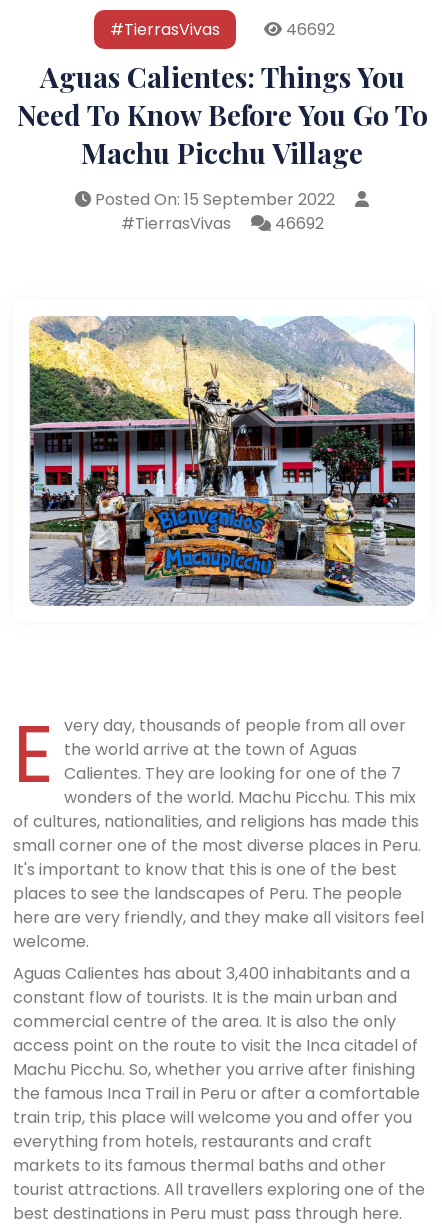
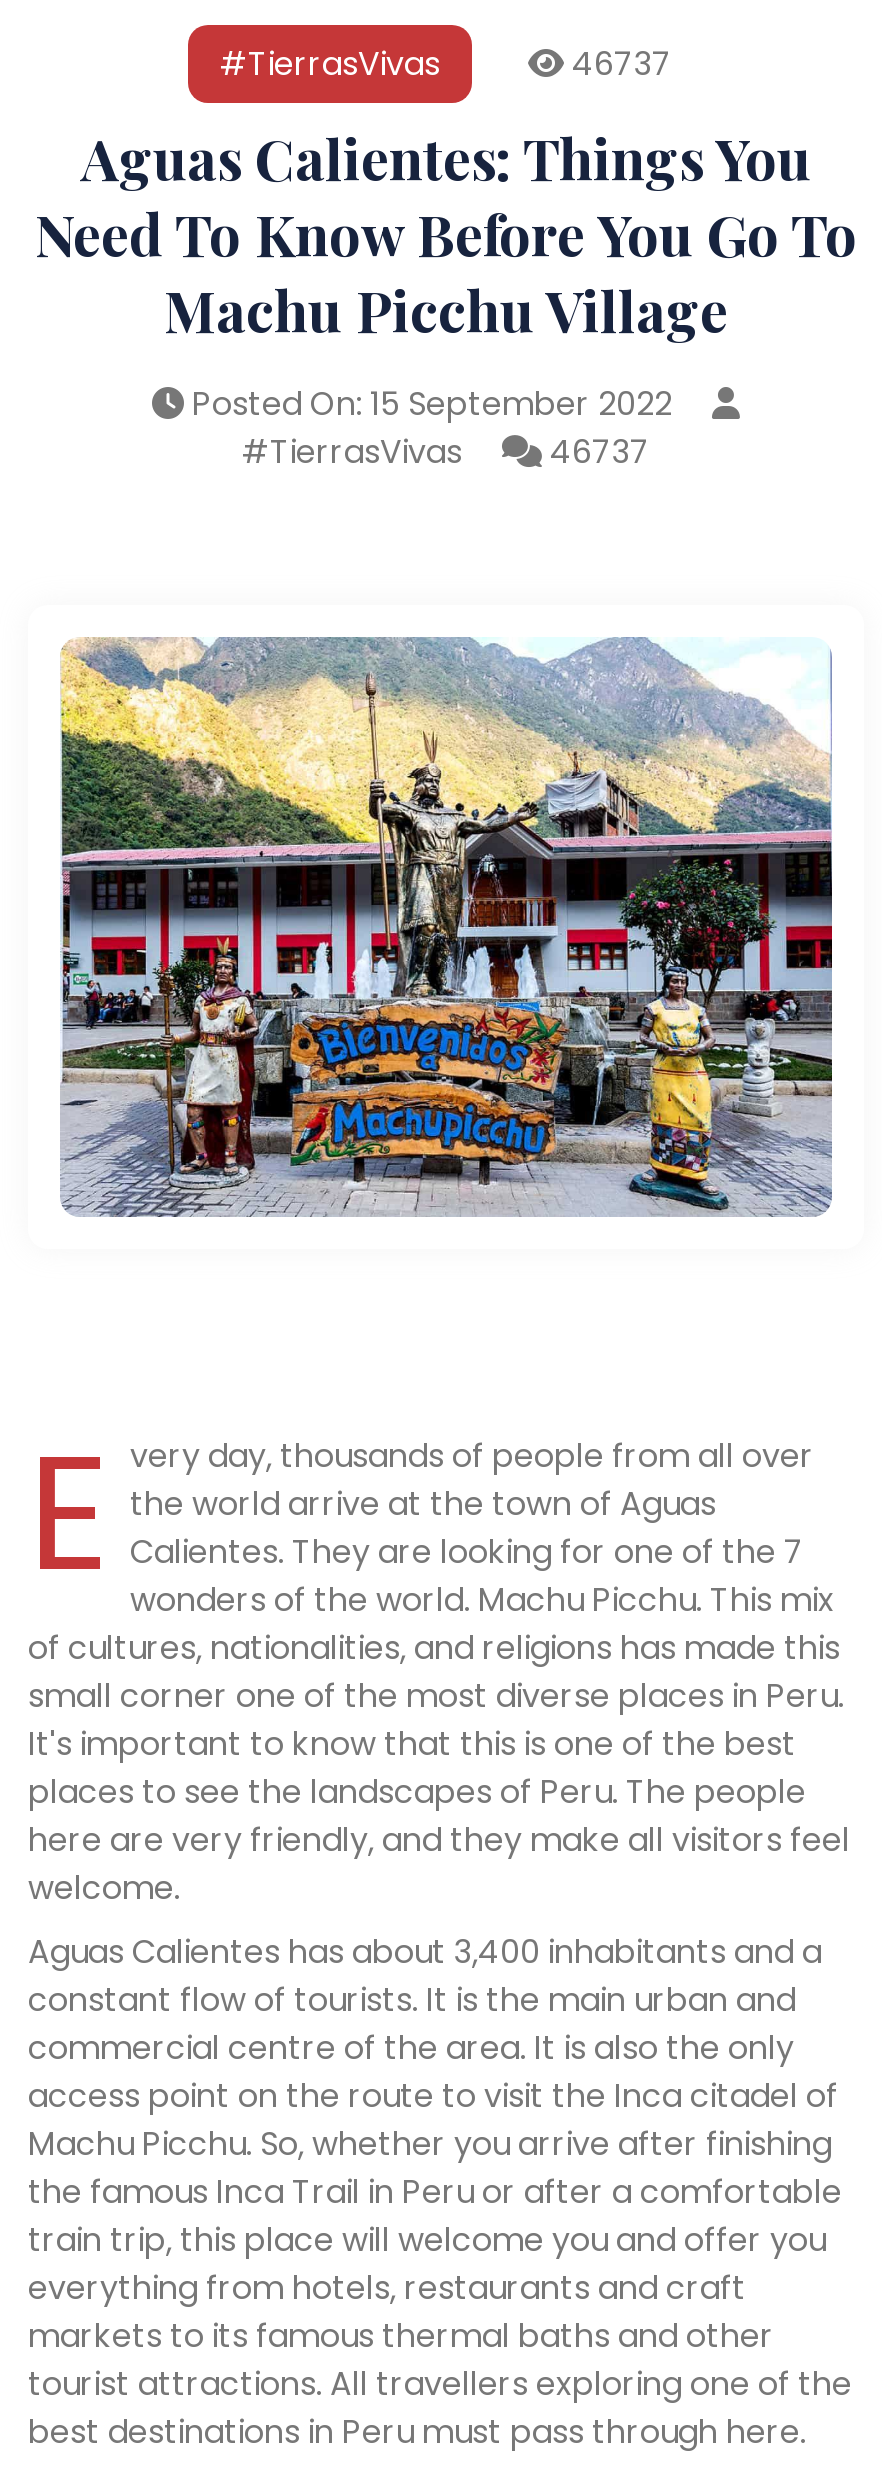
- 46692
+ 46737

- #TierrasVivas 46692
+ #TierrasVivas 46737
